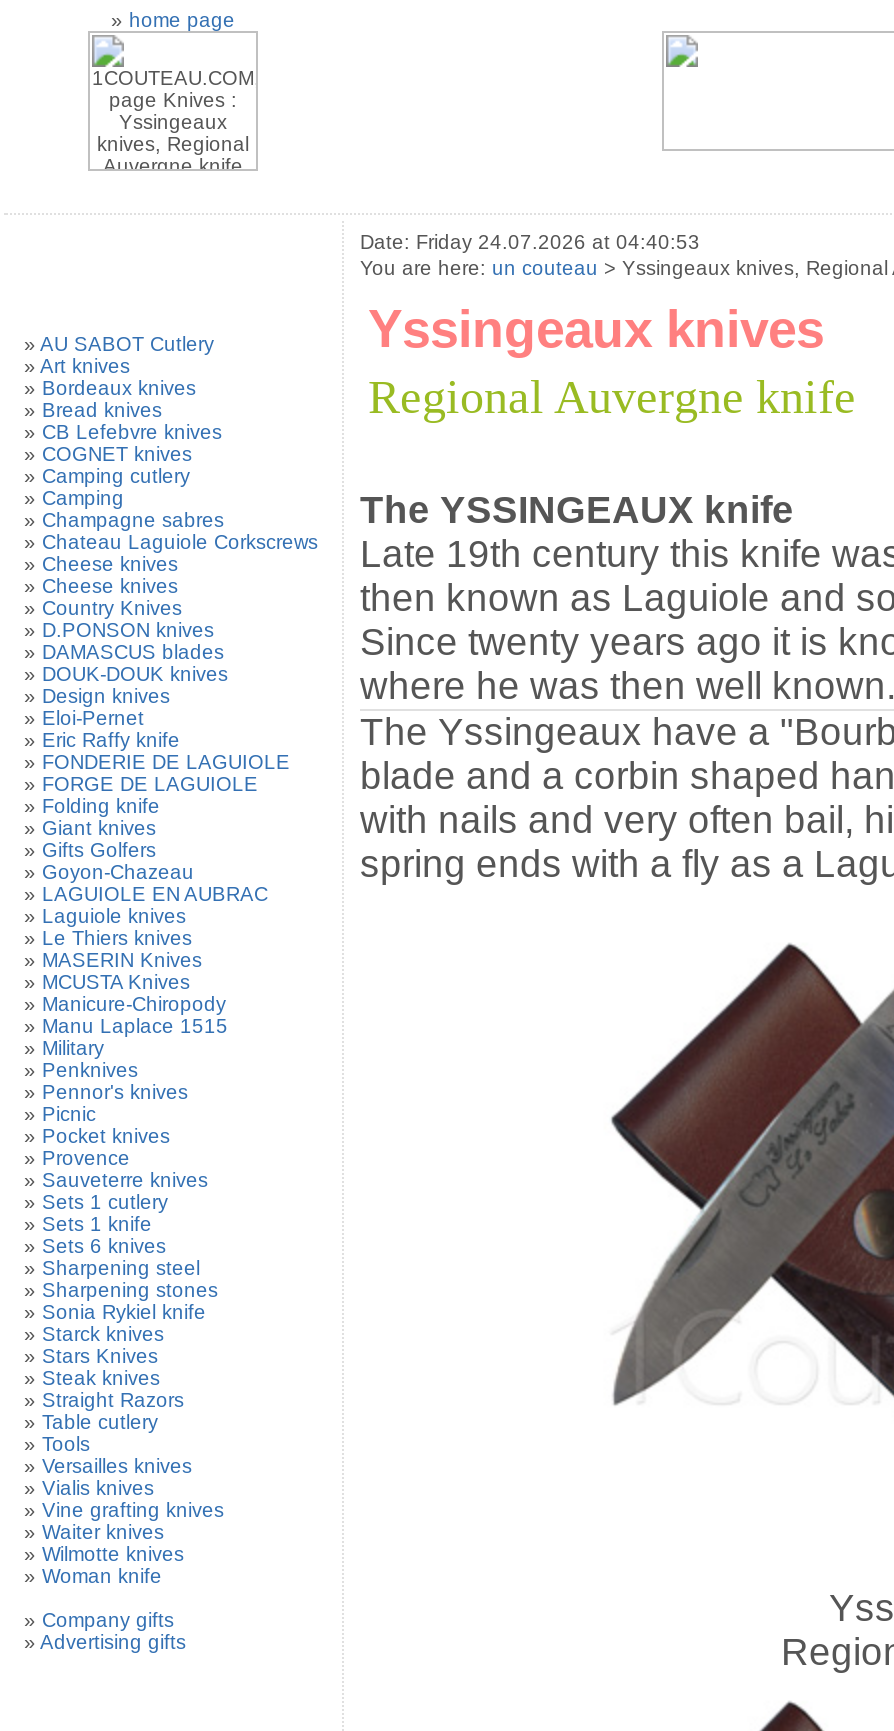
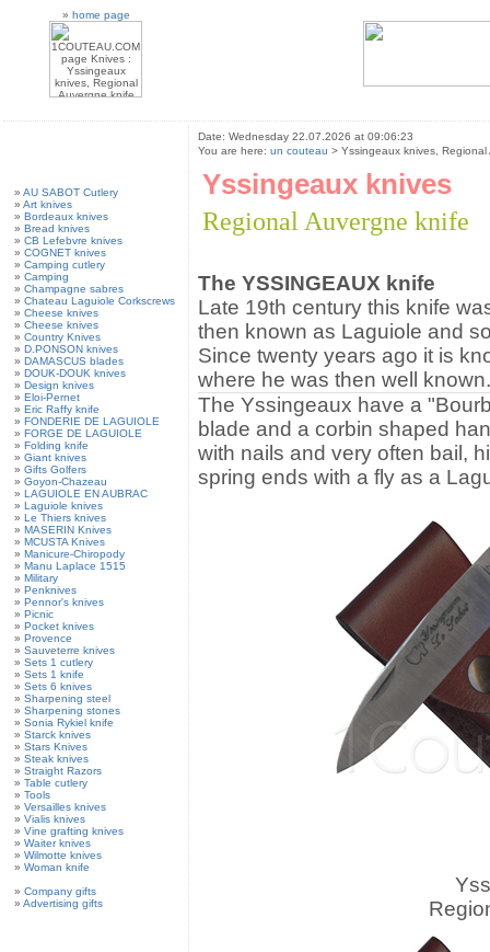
- Date: Friday 24.07.2026 at 04:40:53
+ Date: Wednesday 22.07.2026 at 09:06:23
